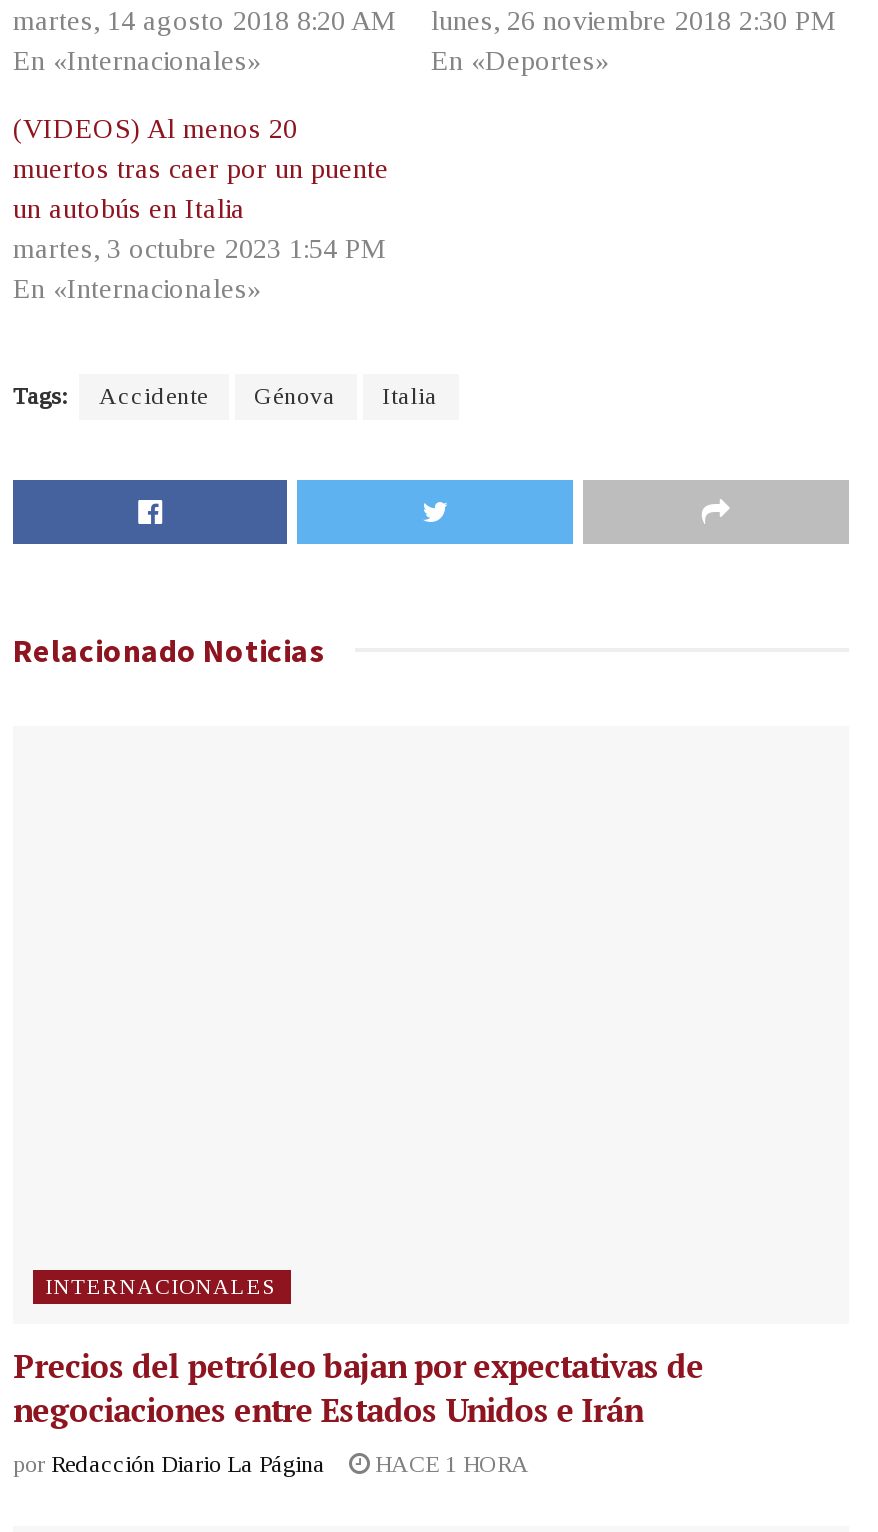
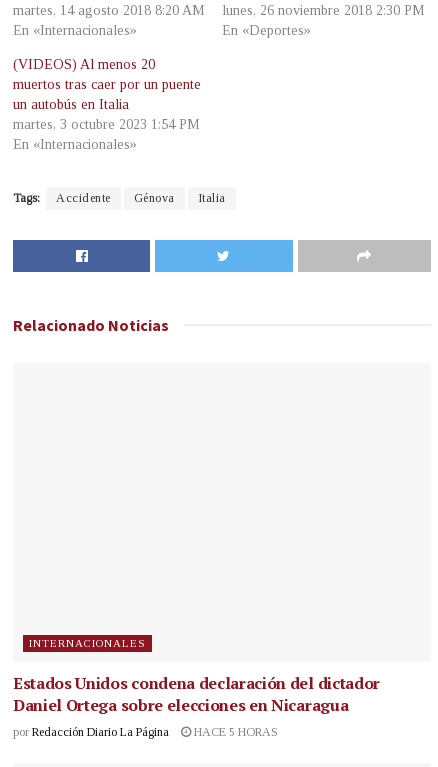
- Precios del petróleo bajan por expectativas de
- negociaciones entre Estados Unidos e Irán
+ Estados Unidos condena declaración del dictador
+ Daniel Ortega sobre elecciones en Nicaragua

- por Redacción Diario La Página HACE 1 HORA
+ por Redacción Diario La Página HACE 5 HORAS
